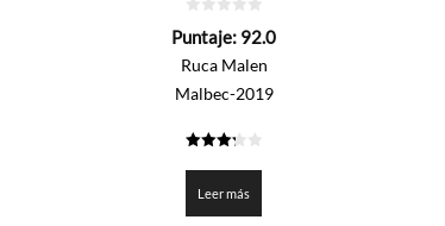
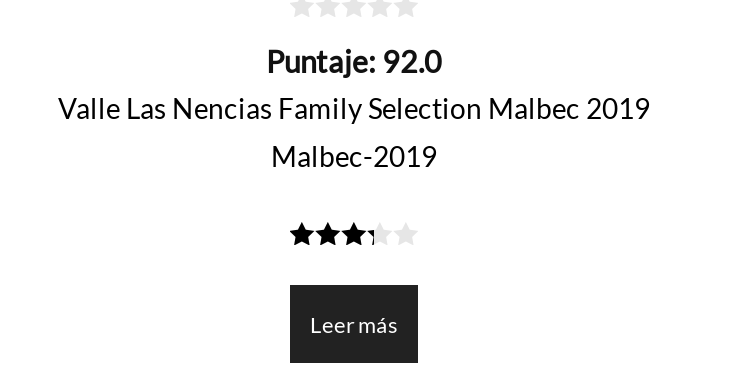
- Ruca Malen
+ Valle Las Nencias Family Selection Malbec 2019
